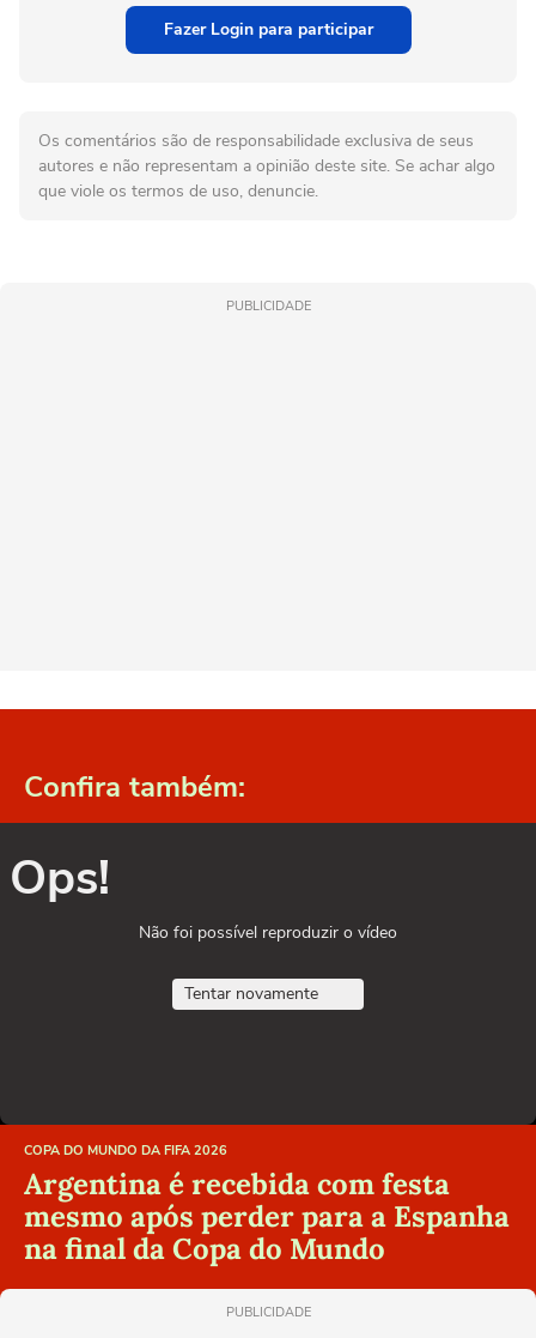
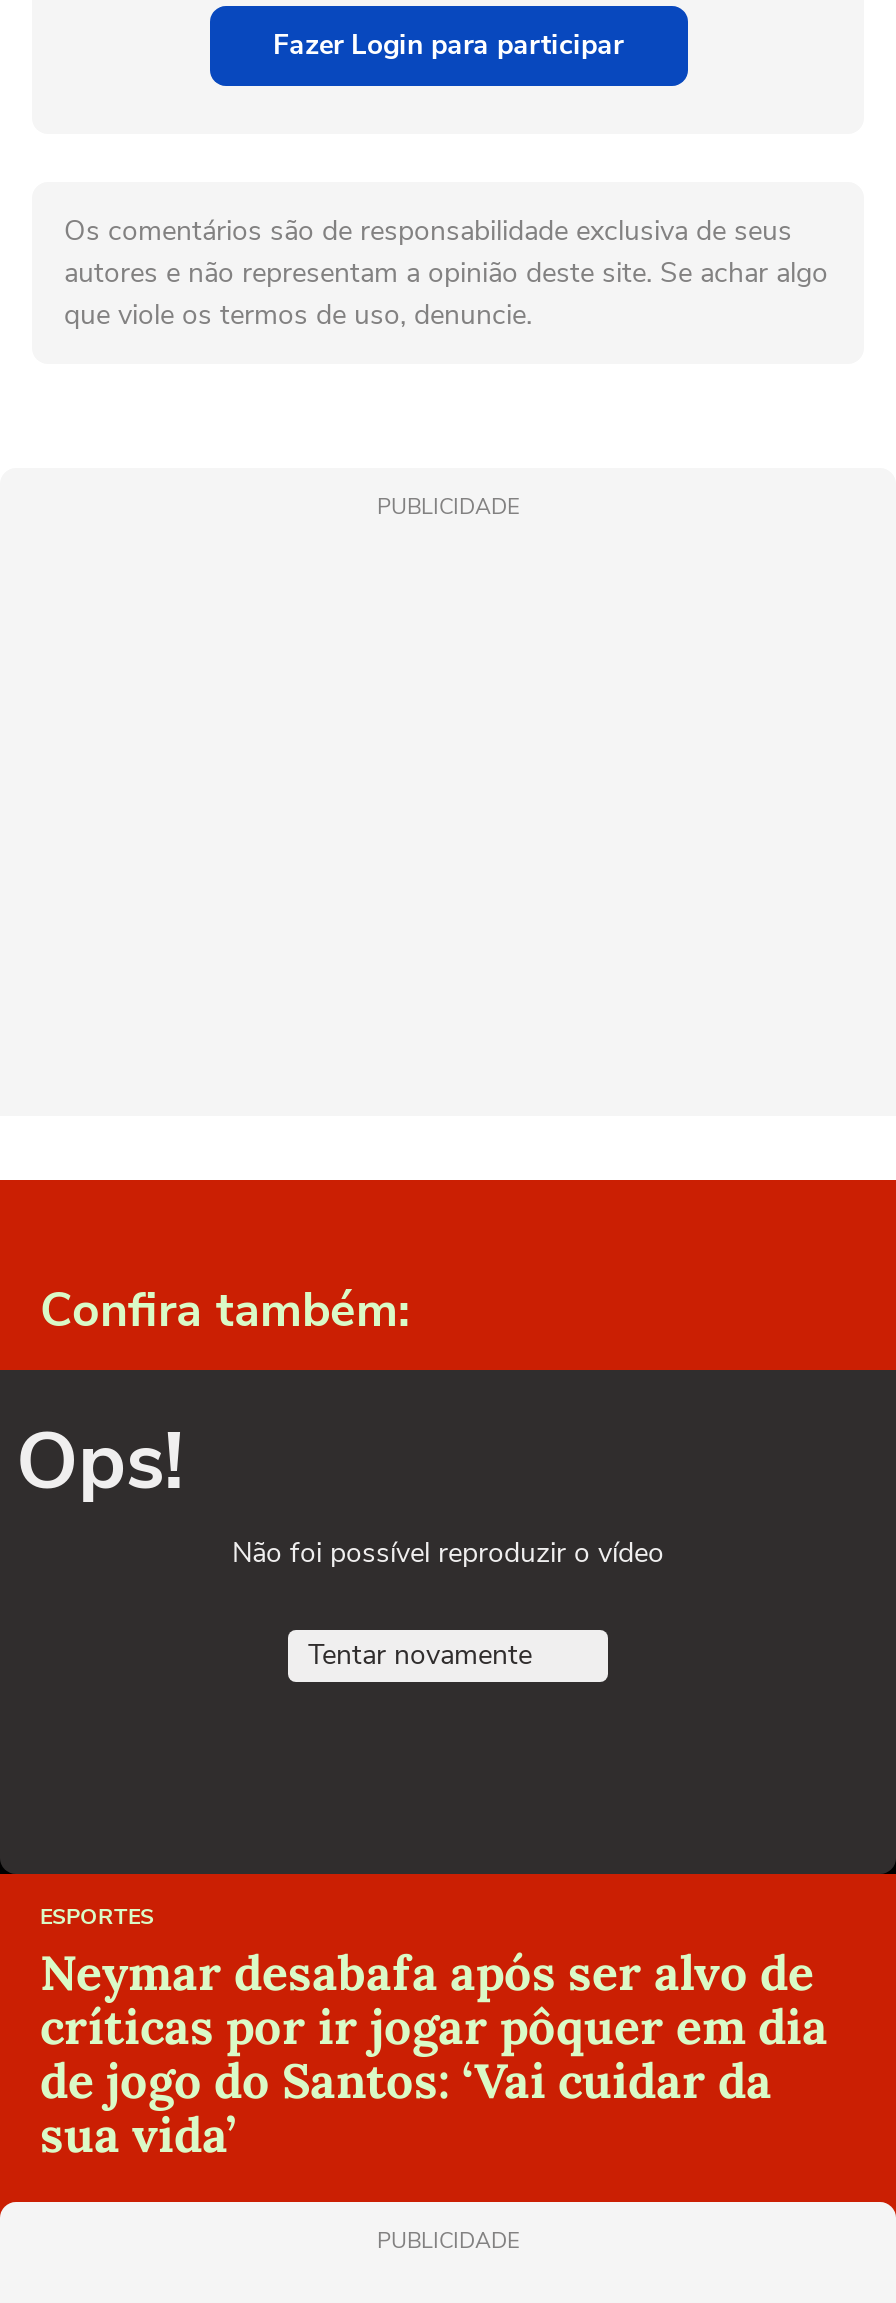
- COPA DO MUNDO DA FIFA 2026
- Argentina é recebida com festa
- mesmo após perder para a Espanha
- na final da Copa do Mundo
+ ESPORTES
+ Neymar desabafa após ser alvo de
+ críticas por ir jogar pôquer em dia
+ de jogo do Santos: ‘Vai cuidar da
+ sua vida’
